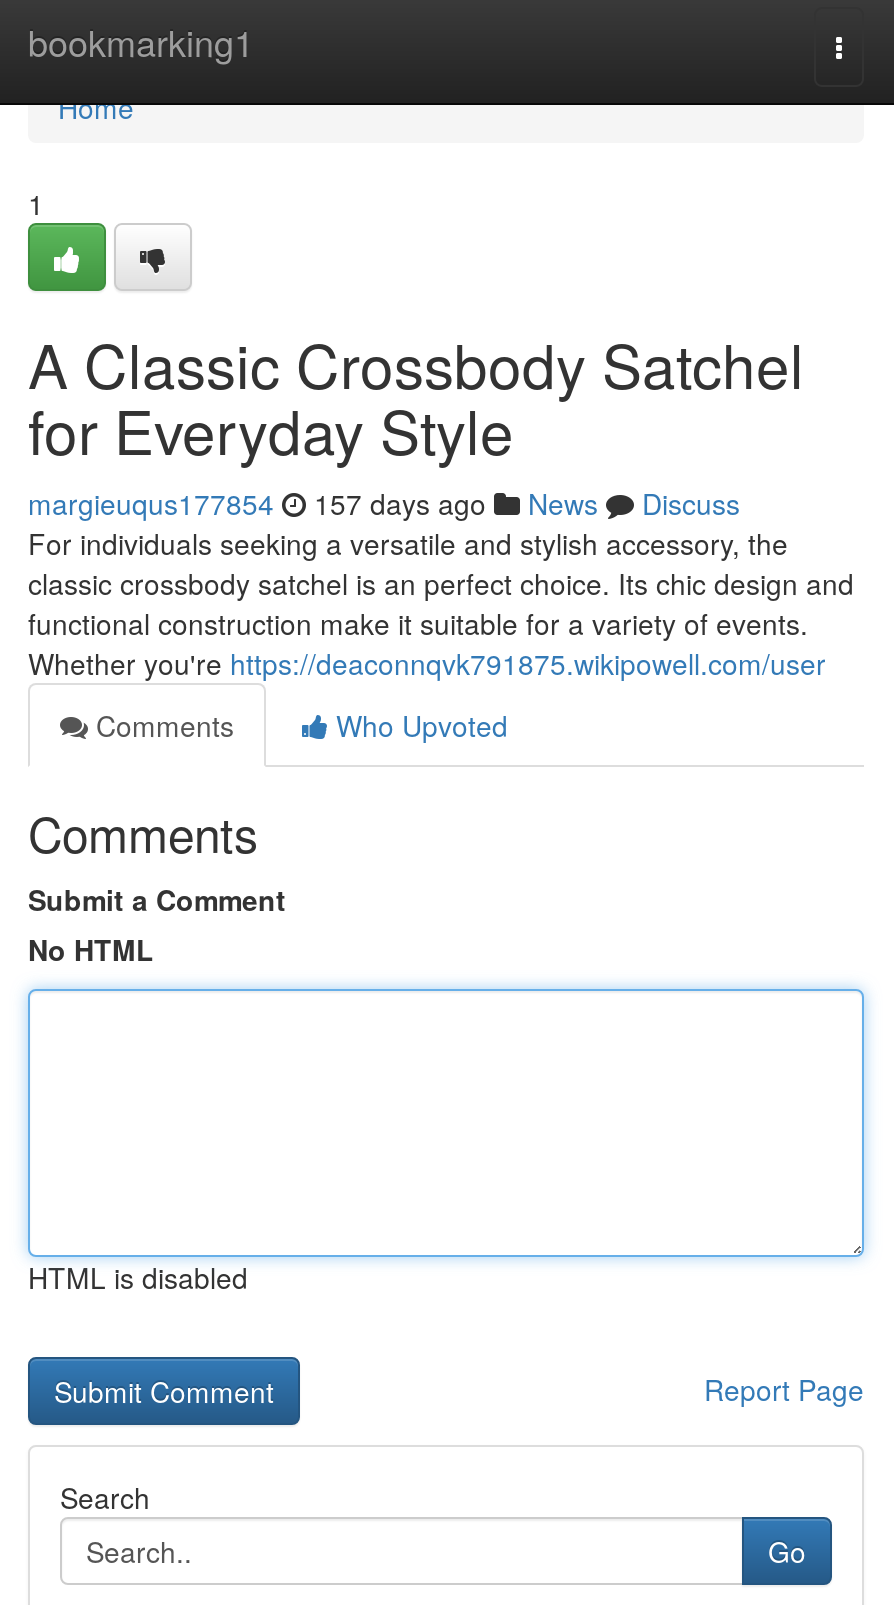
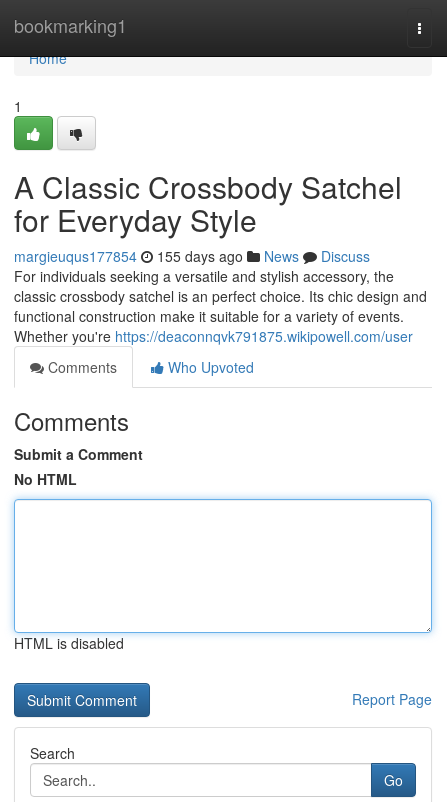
- margieuqus177854 157 days ago News Discuss
+ margieuqus177854 155 days ago News Discuss
